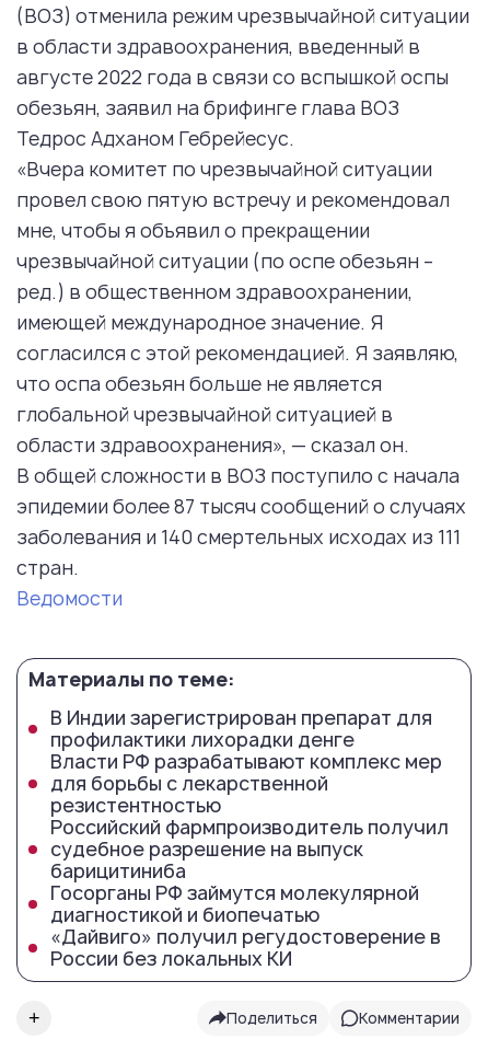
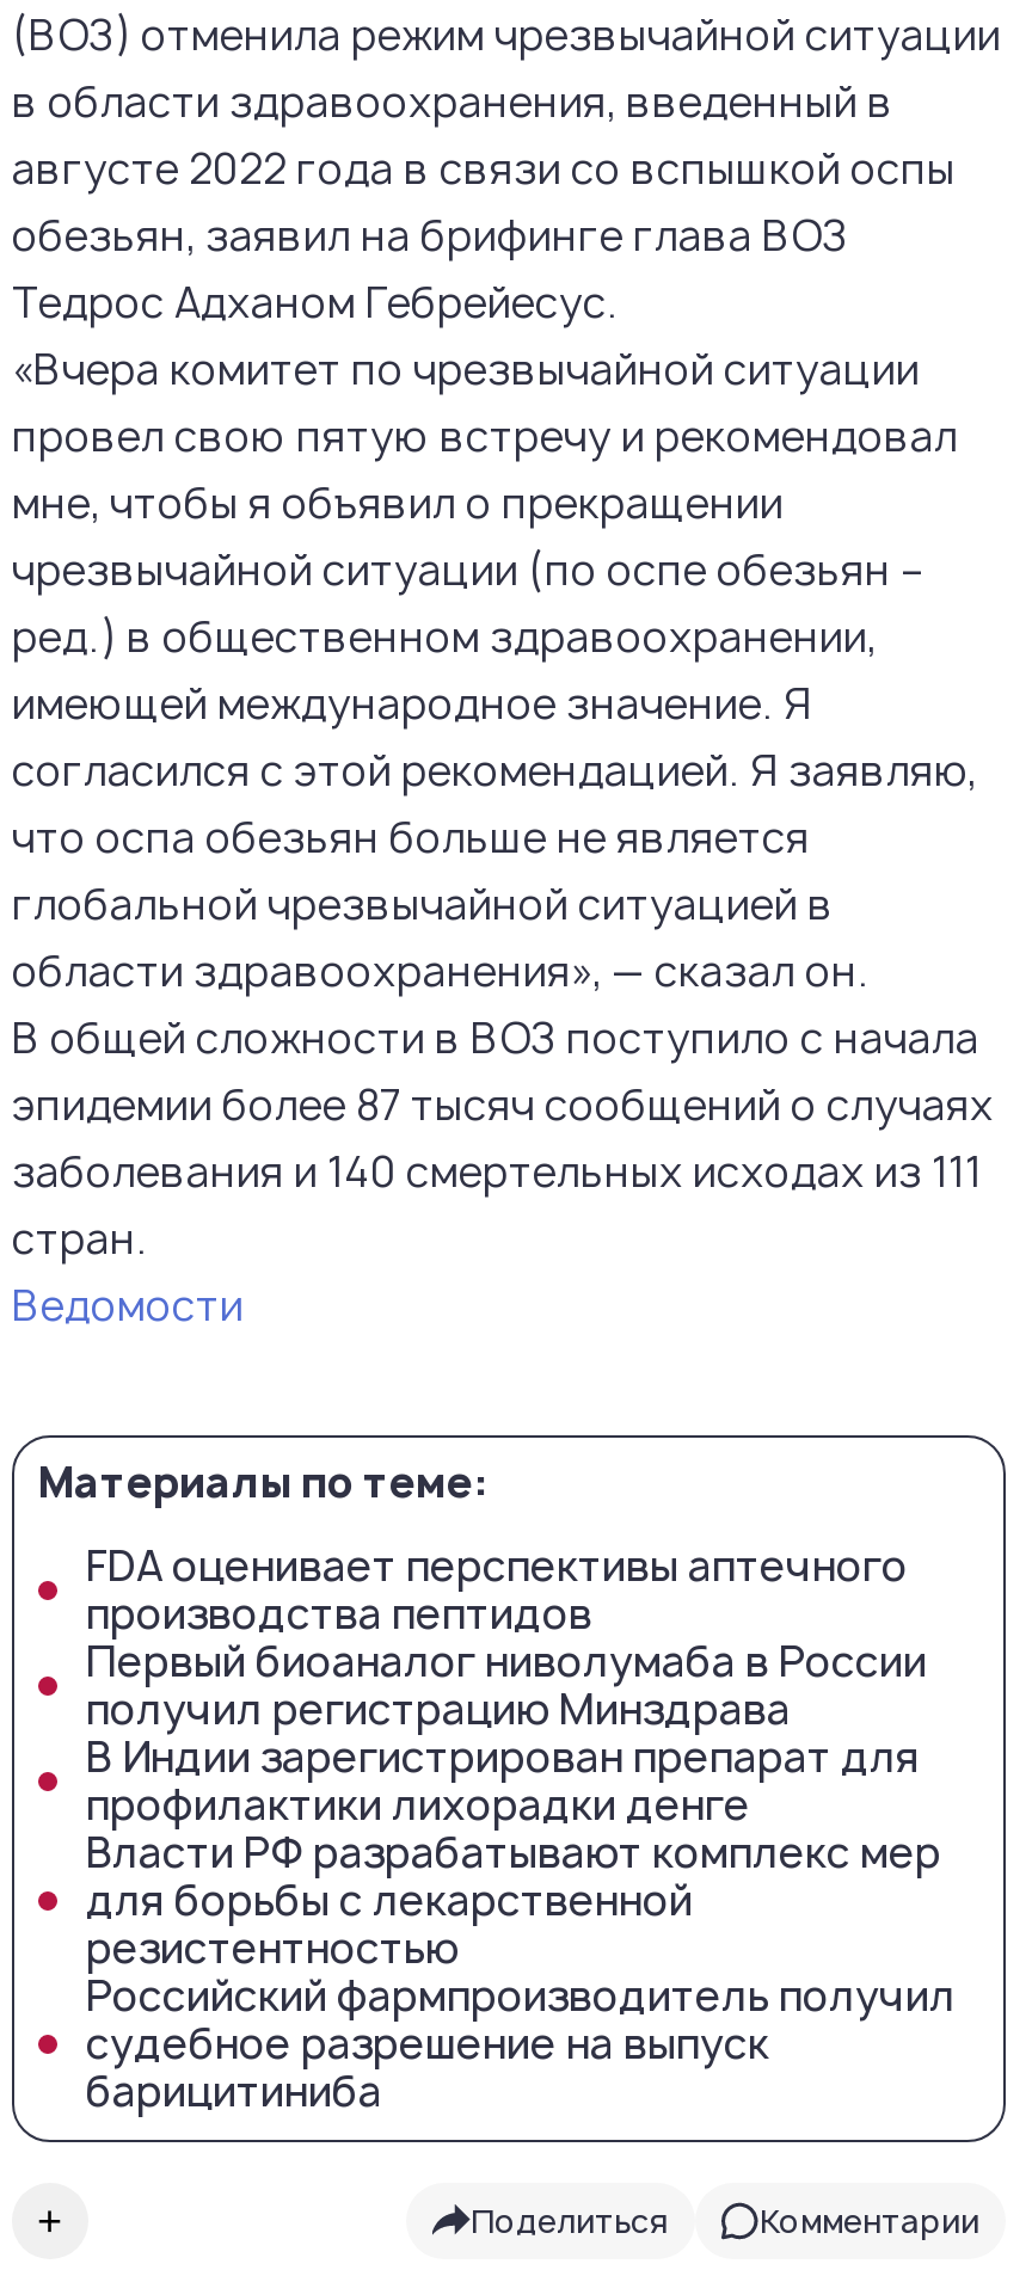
+ FDA оценивает перспективы аптечного
+ производства пептидов
+ Первый биоаналог ниволумаба в России
+ получил регистрацию Минздрава

moved down: В Индии зарегистрирован препарат для | профилактики лихорадки денге | Власти РФ разрабатывают комплекс мер | для борьбы с лекарственной | резистентностью | Российский фармпроизводитель получил | судебное разрешение на выпуск | барицитиниба

- Госорганы РФ займутся молекулярной
- диагностикой и биопечатью
- «Дайвиго» получил регудостоверение в
- России без локальных КИ
